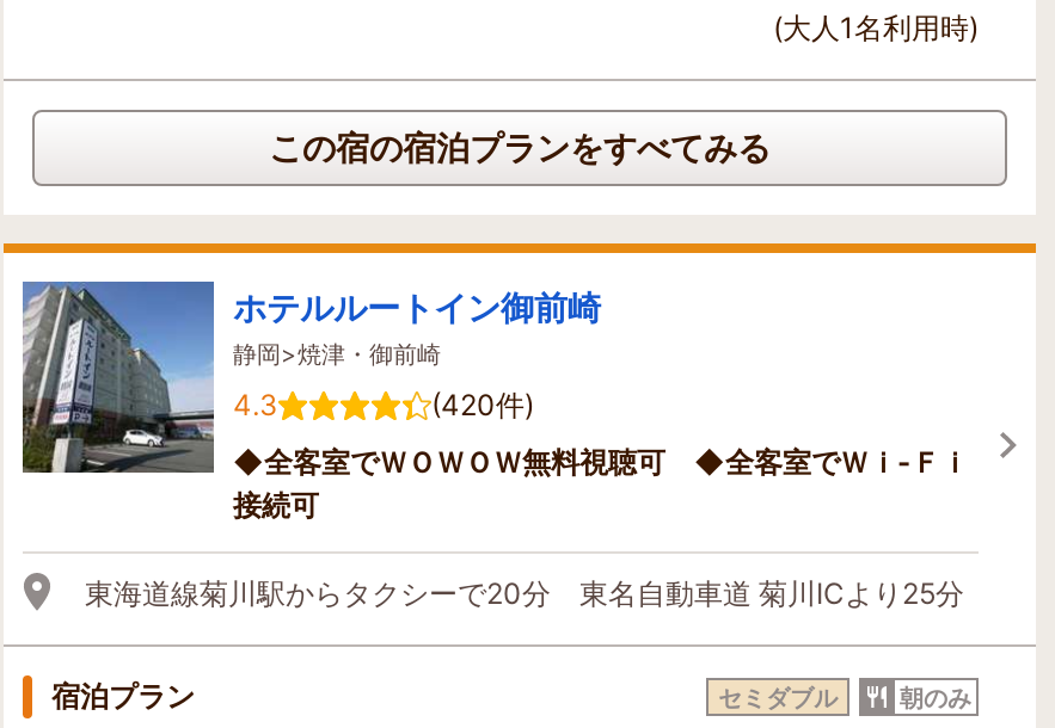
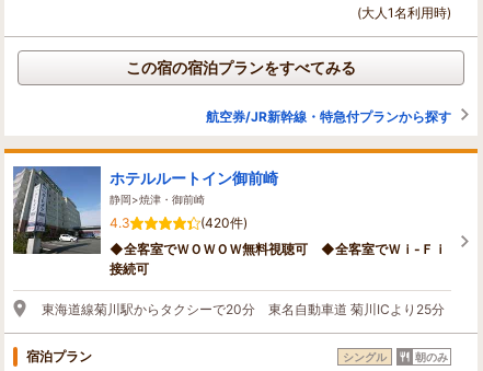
+ 航空券/JR新幹線・特急付プランから探す

- セミダブル
+ シングル
